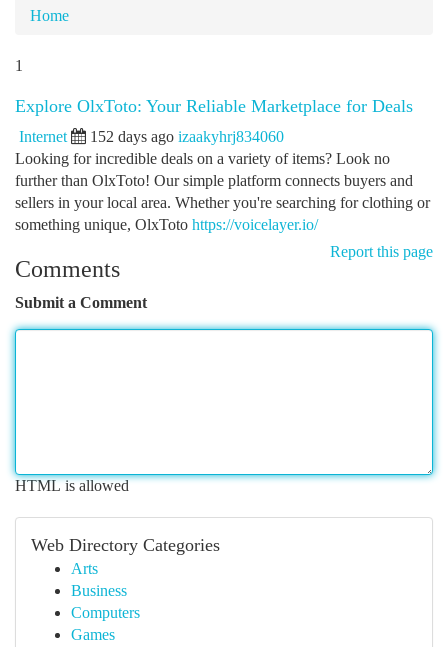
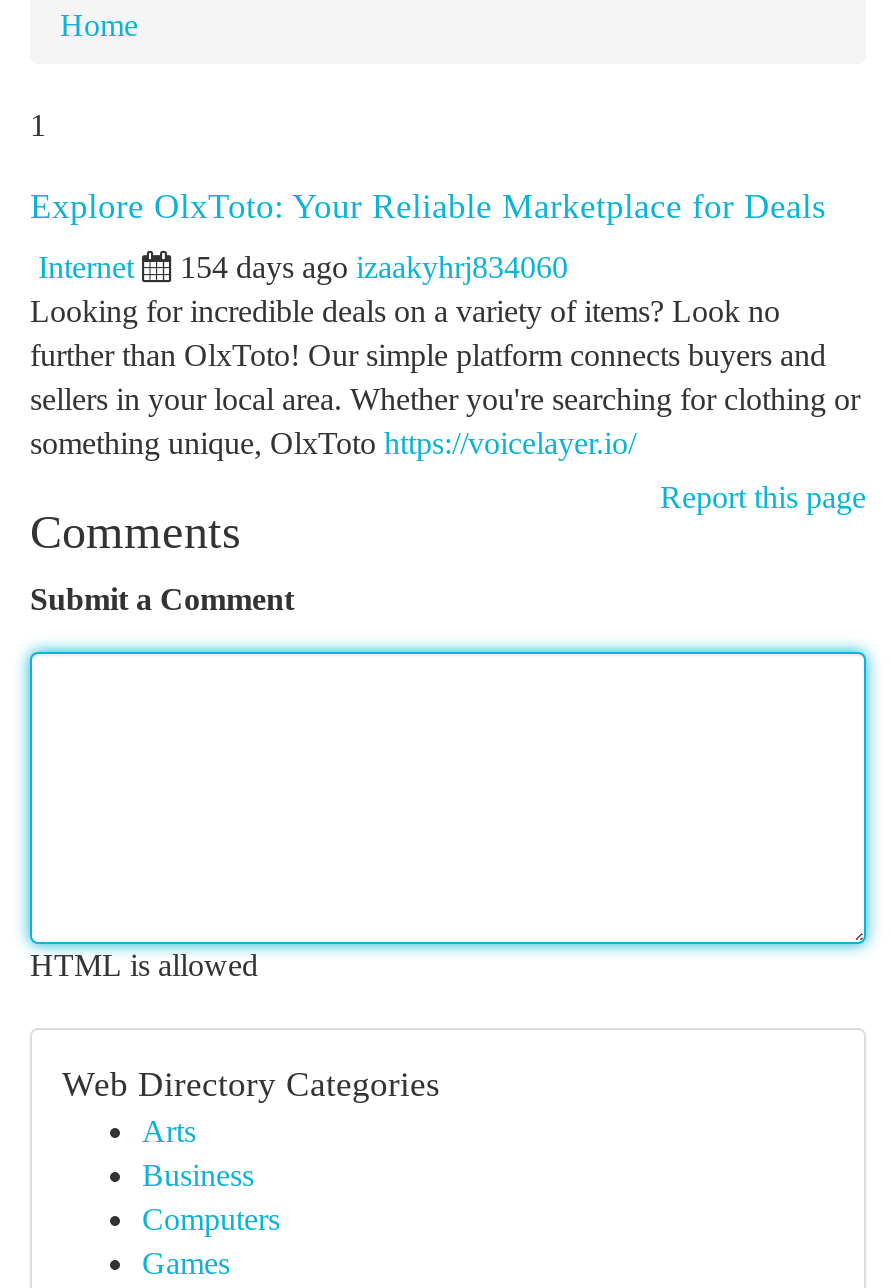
- 152 days ago izaakyhrj834060
+ 154 days ago izaakyhrj834060
